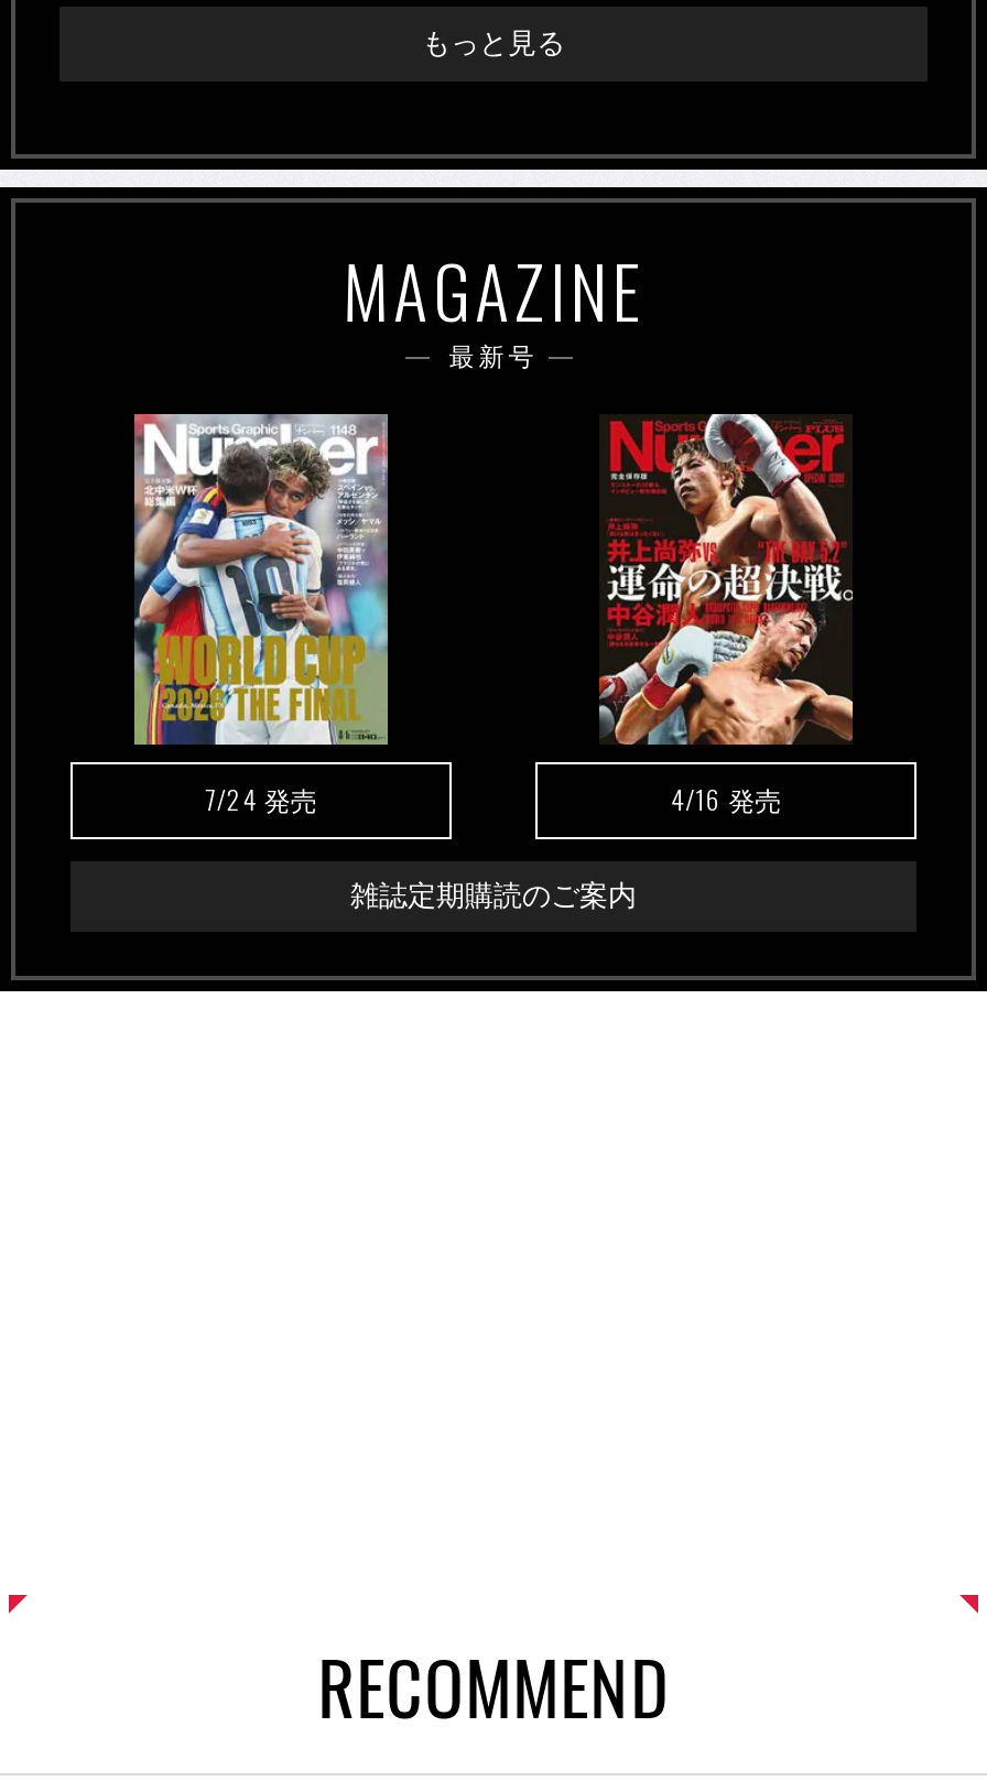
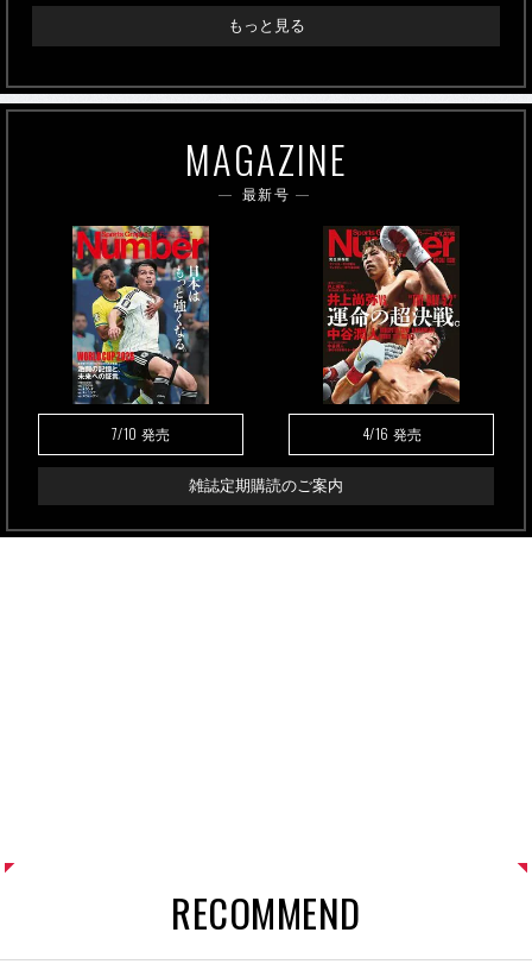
- [image]
- 7/24発売
+ [image]
+ 7/10発売
